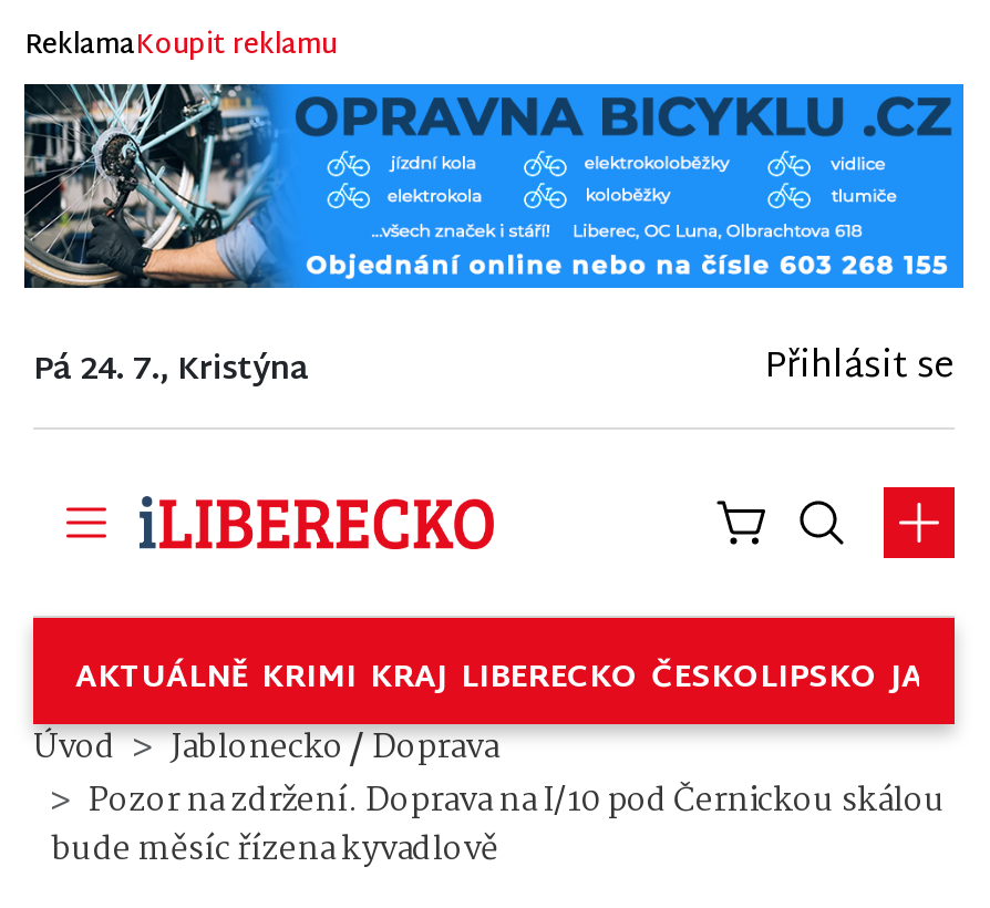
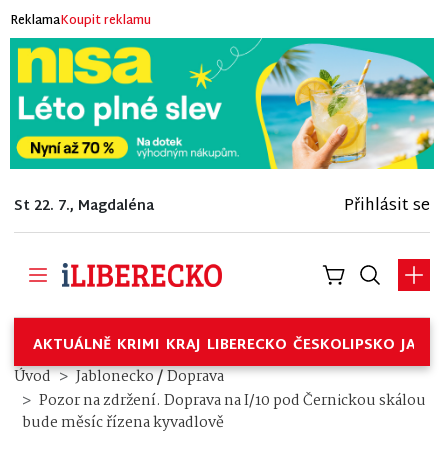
- [image]
- Pá 24. 7., Kristýna
+ [image]
+ St 22. 7., Magdaléna
